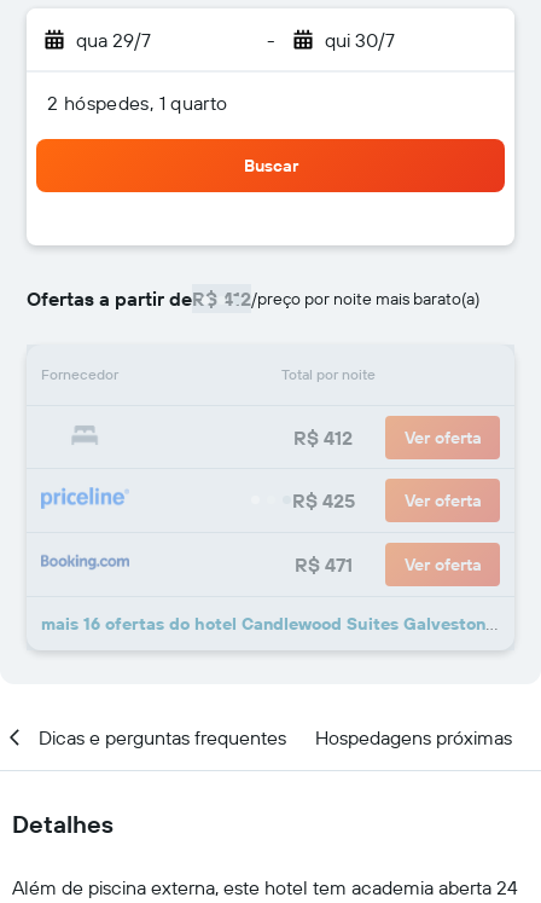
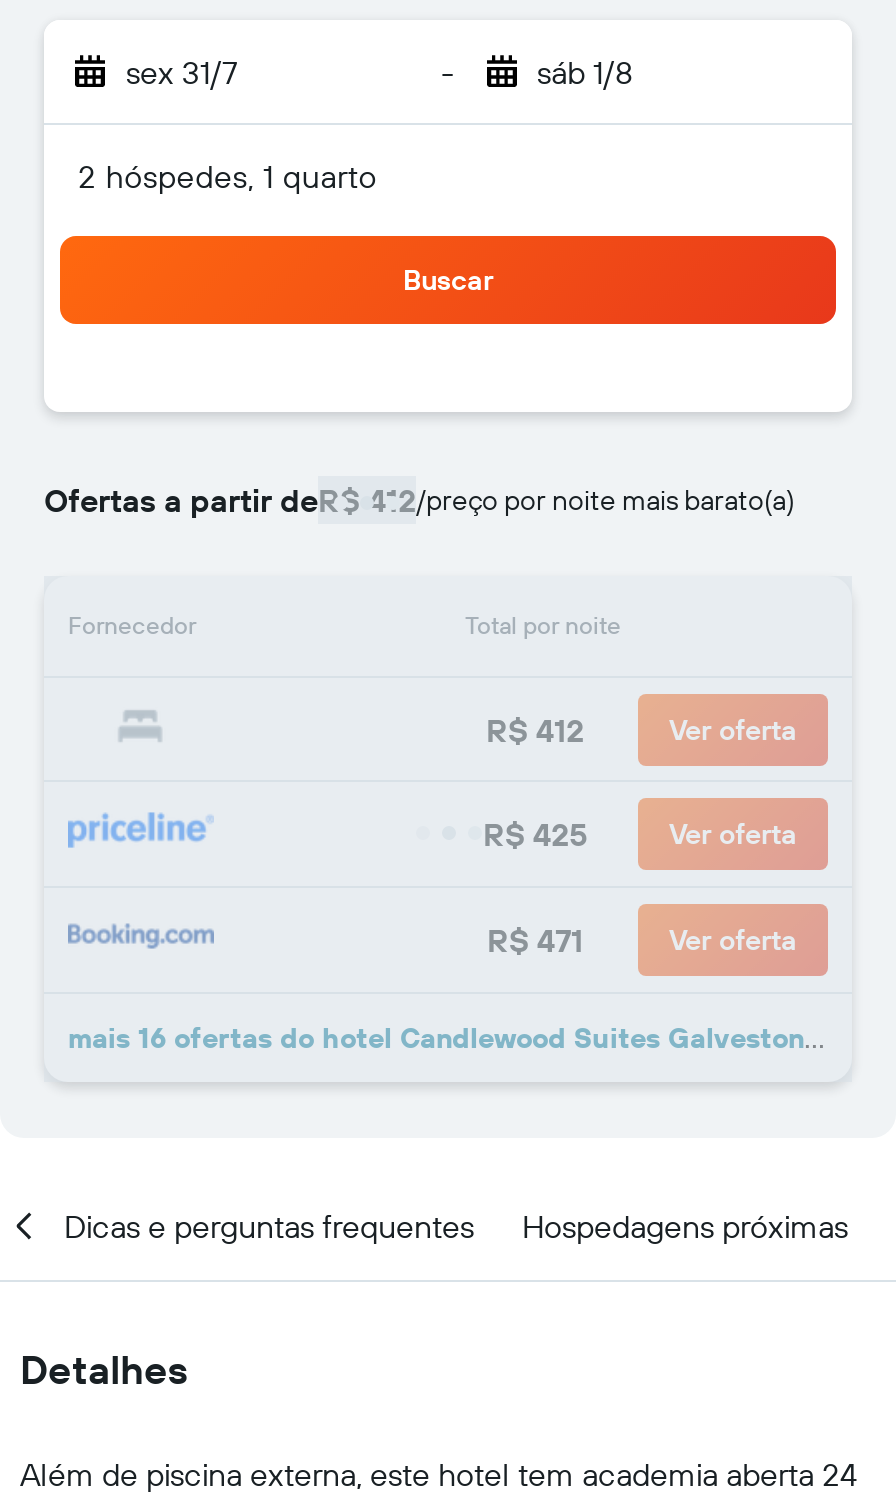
- qua 29/7
+ sex 31/7

- qui 30/7
+ sáb 1/8
